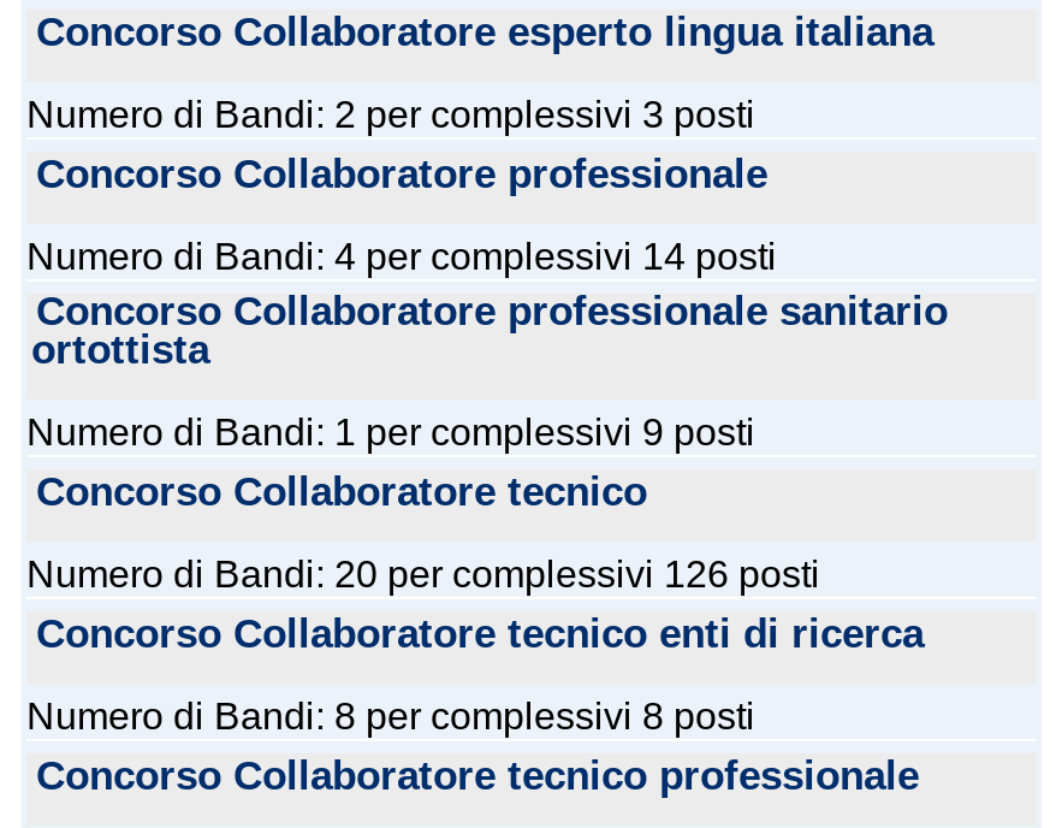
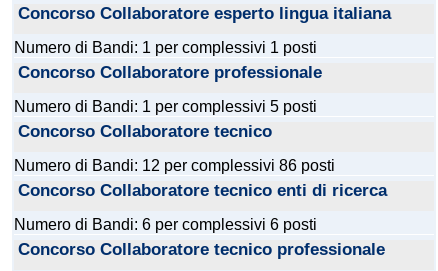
- Numero di Bandi: 2 per complessivi 3 posti
+ Numero di Bandi: 1 per complessivi 1 posti

- Numero di Bandi: 4 per complessivi 14 posti
- Concorso Collaboratore professionale sanitario
- ortottista
- Numero di Bandi: 1 per complessivi 9 posti
+ Numero di Bandi: 1 per complessivi 5 posti

- Numero di Bandi: 20 per complessivi 126 posti
+ Numero di Bandi: 12 per complessivi 86 posti

- Numero di Bandi: 8 per complessivi 8 posti
+ Numero di Bandi: 6 per complessivi 6 posti
